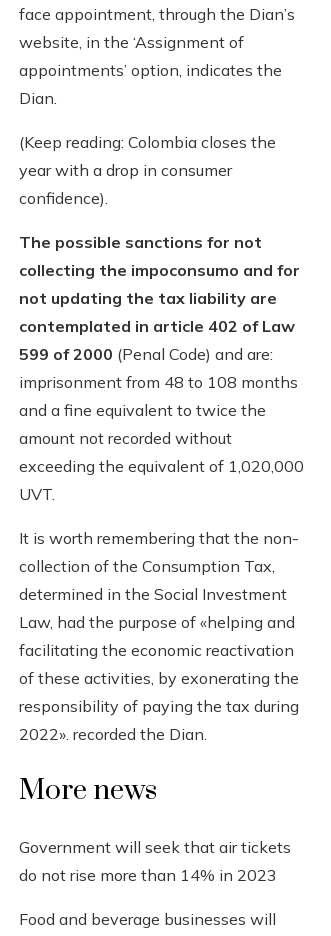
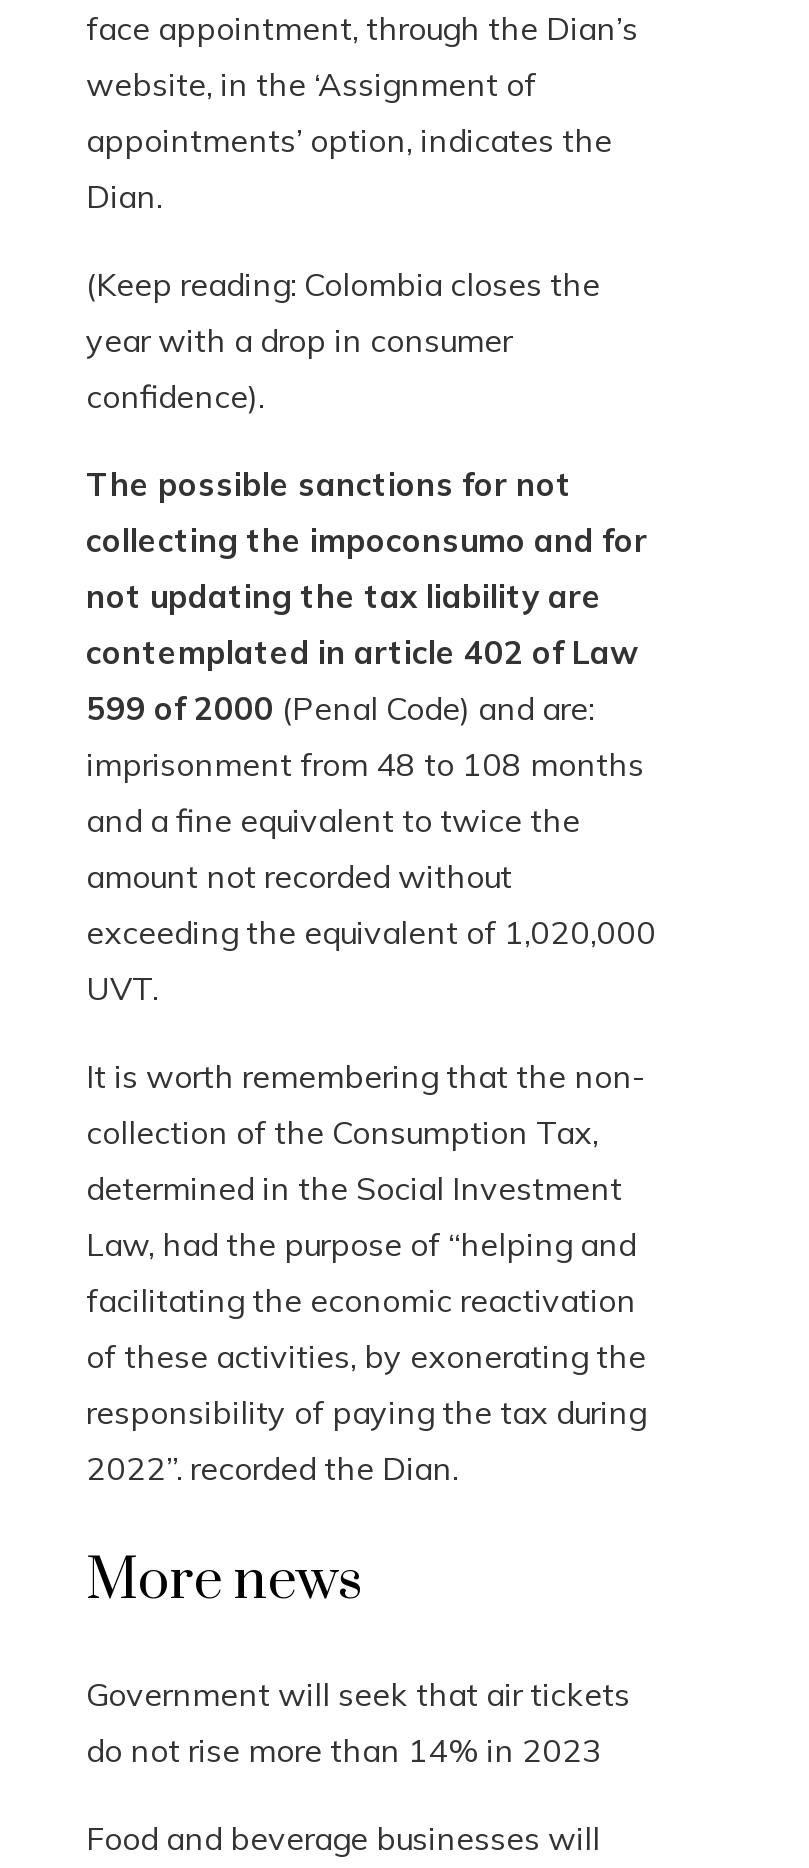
- Law, had the purpose of «helping and
+ Law, had the purpose of “helping and

- 2022». recorded the Dian.
+ 2022”. recorded the Dian.
